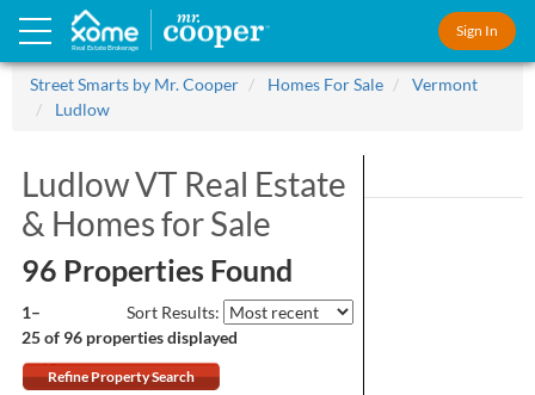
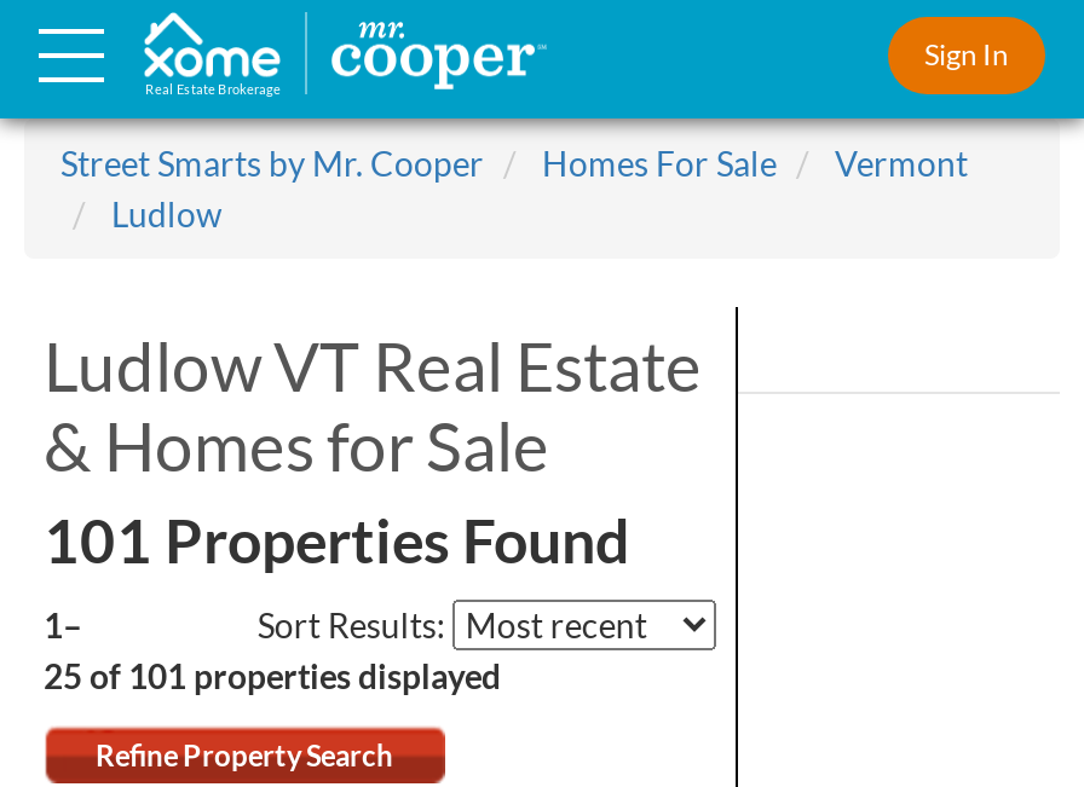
- 96 Properties Found
+ 101 Properties Found

- 25 of 96 properties displayed
+ 25 of 101 properties displayed
